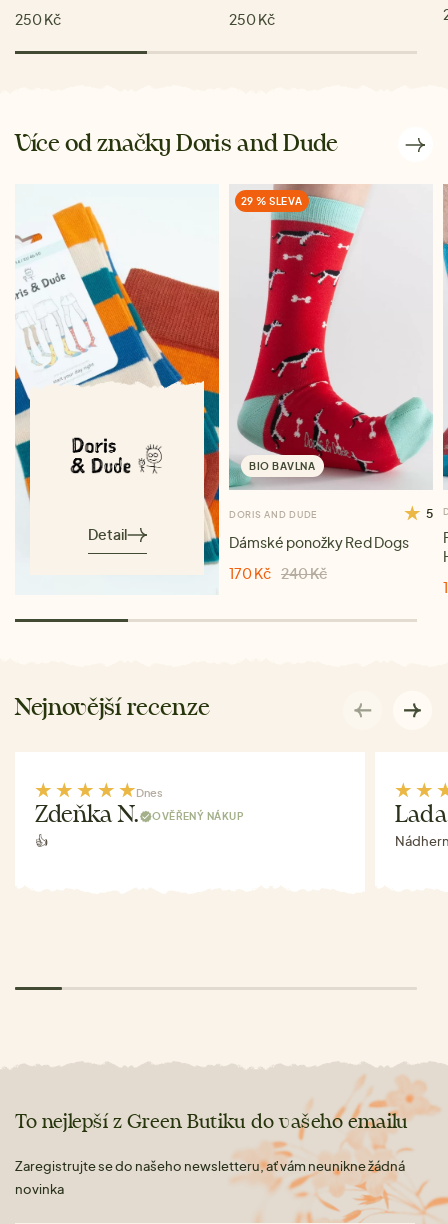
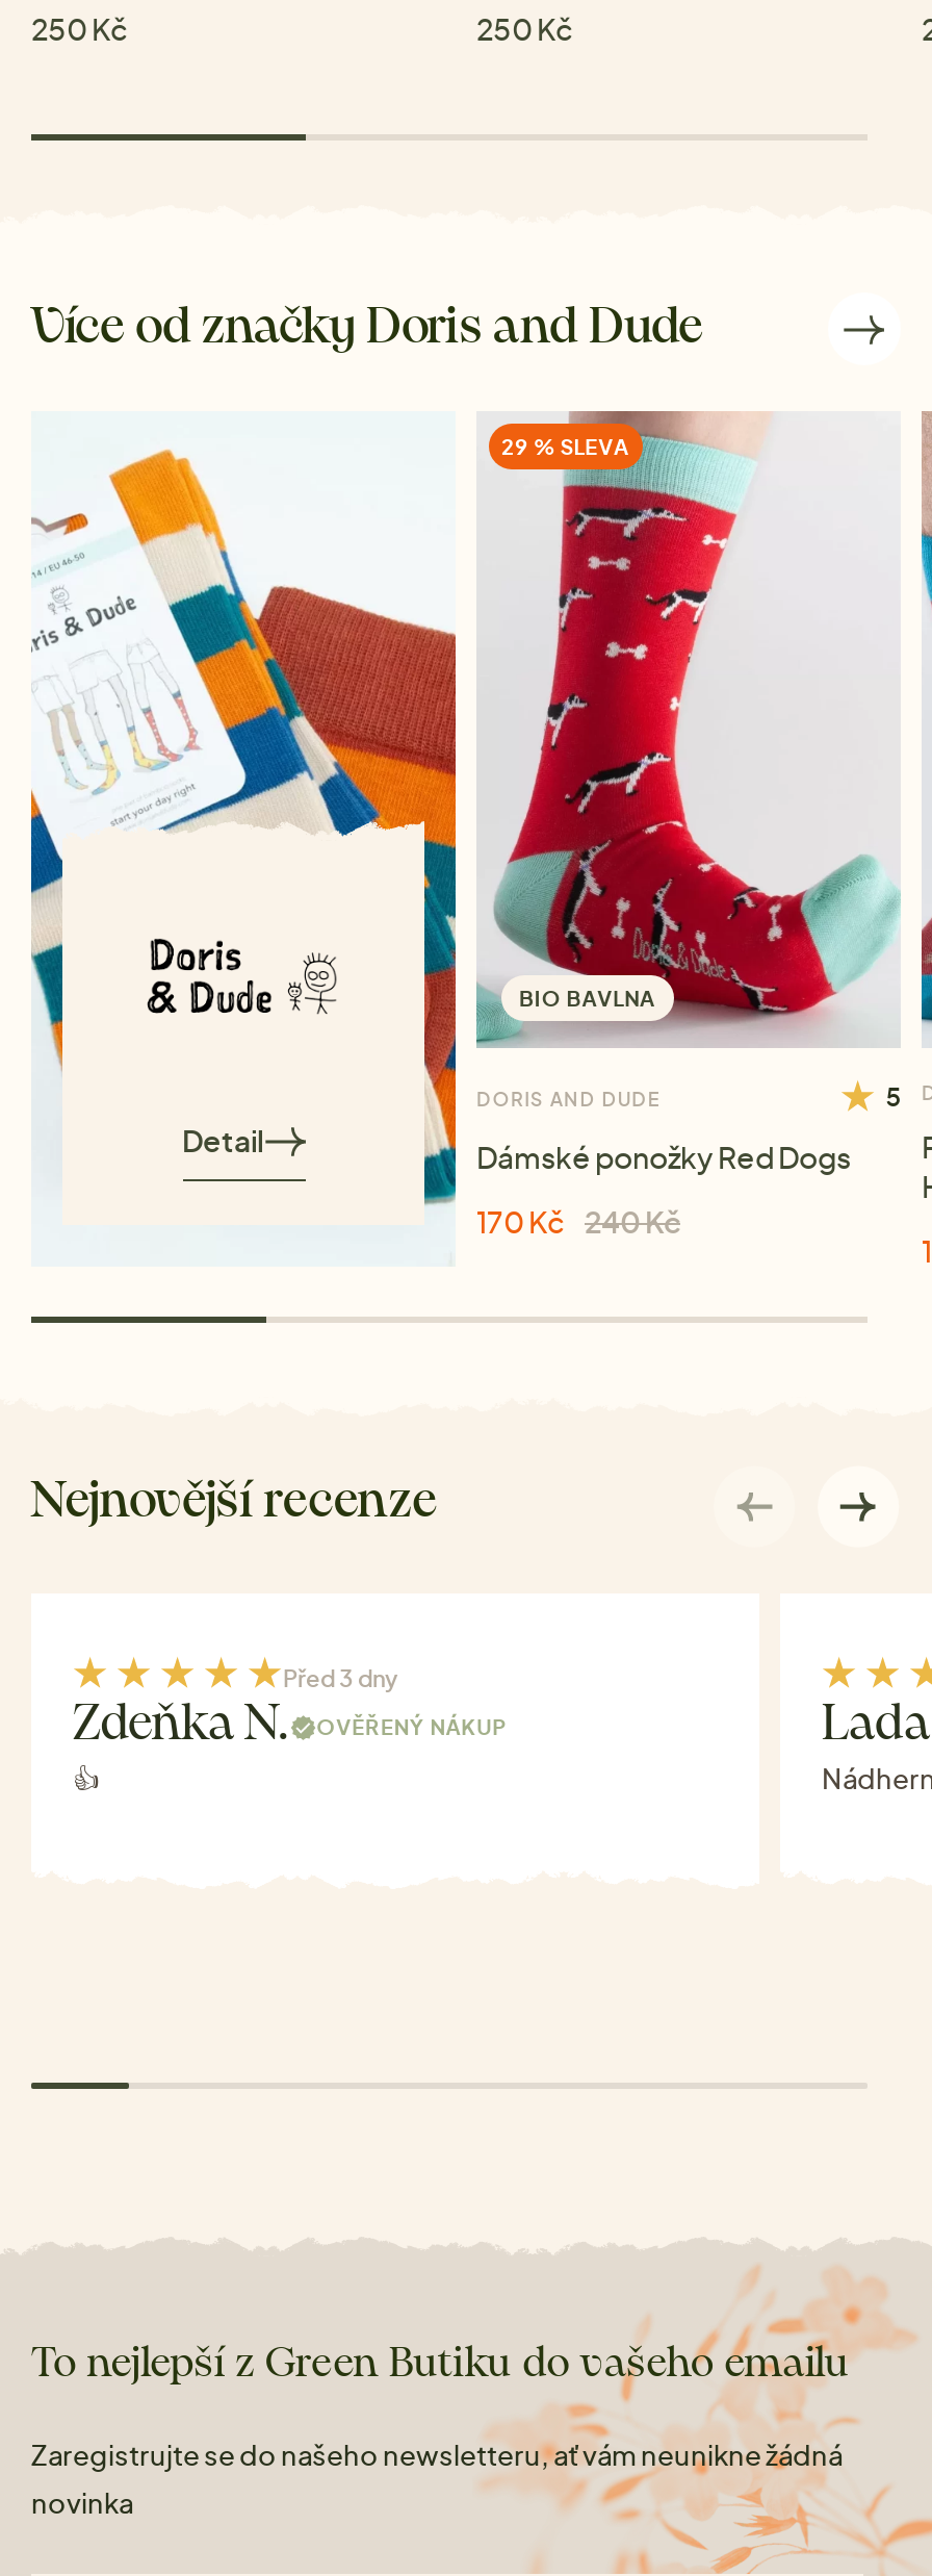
- Dnes
+ Před 3 dny
